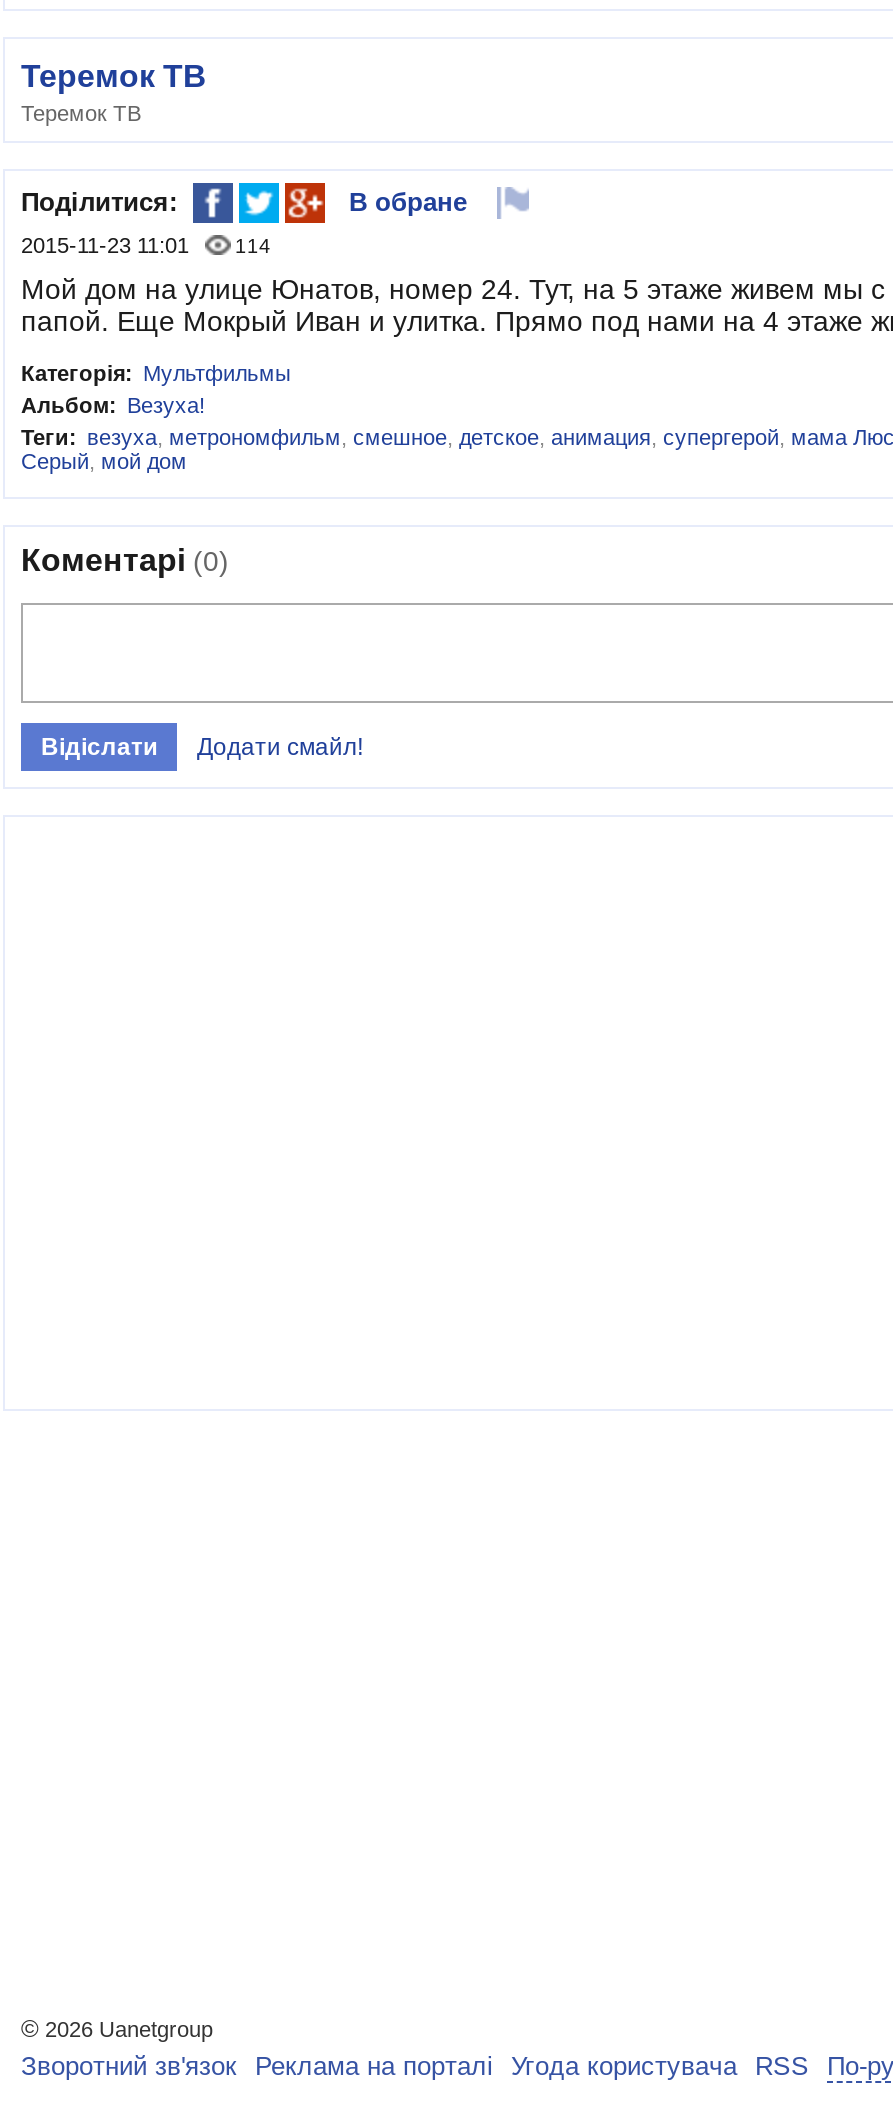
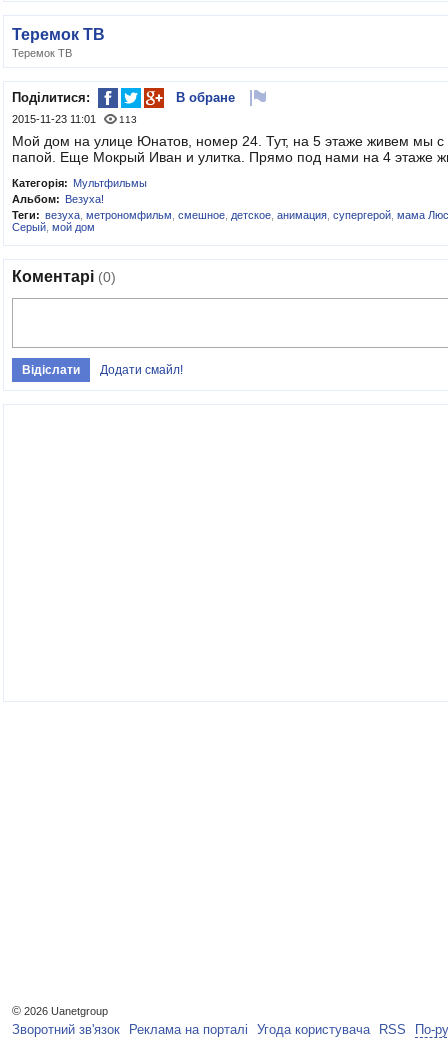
- 114
+ 113
